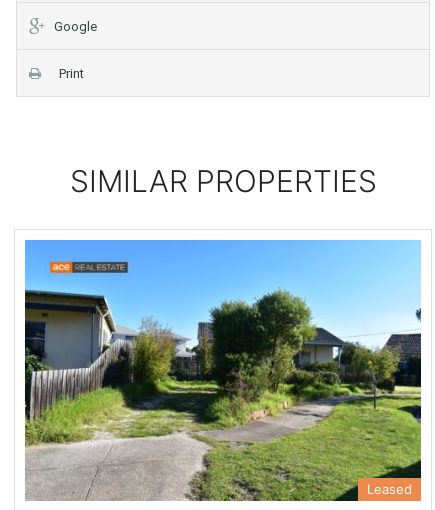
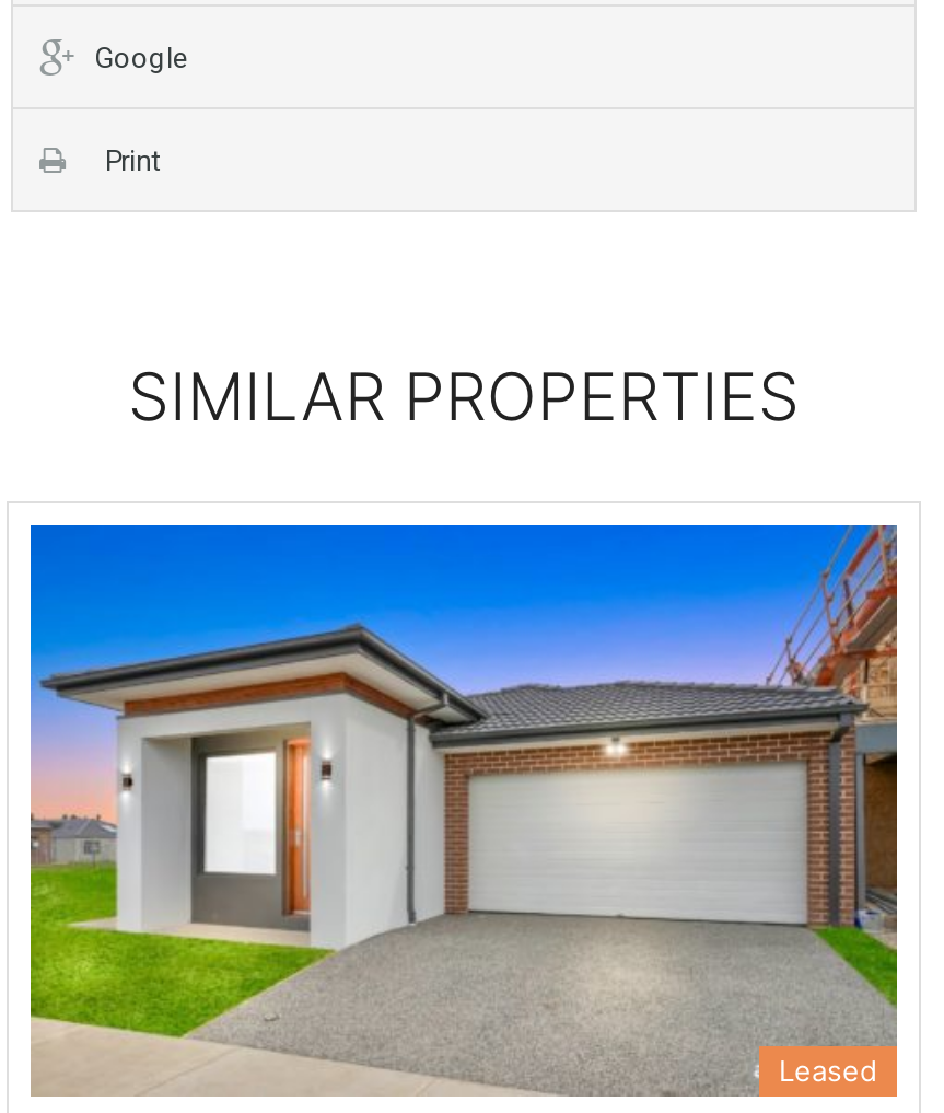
- [image]
+ [image]
